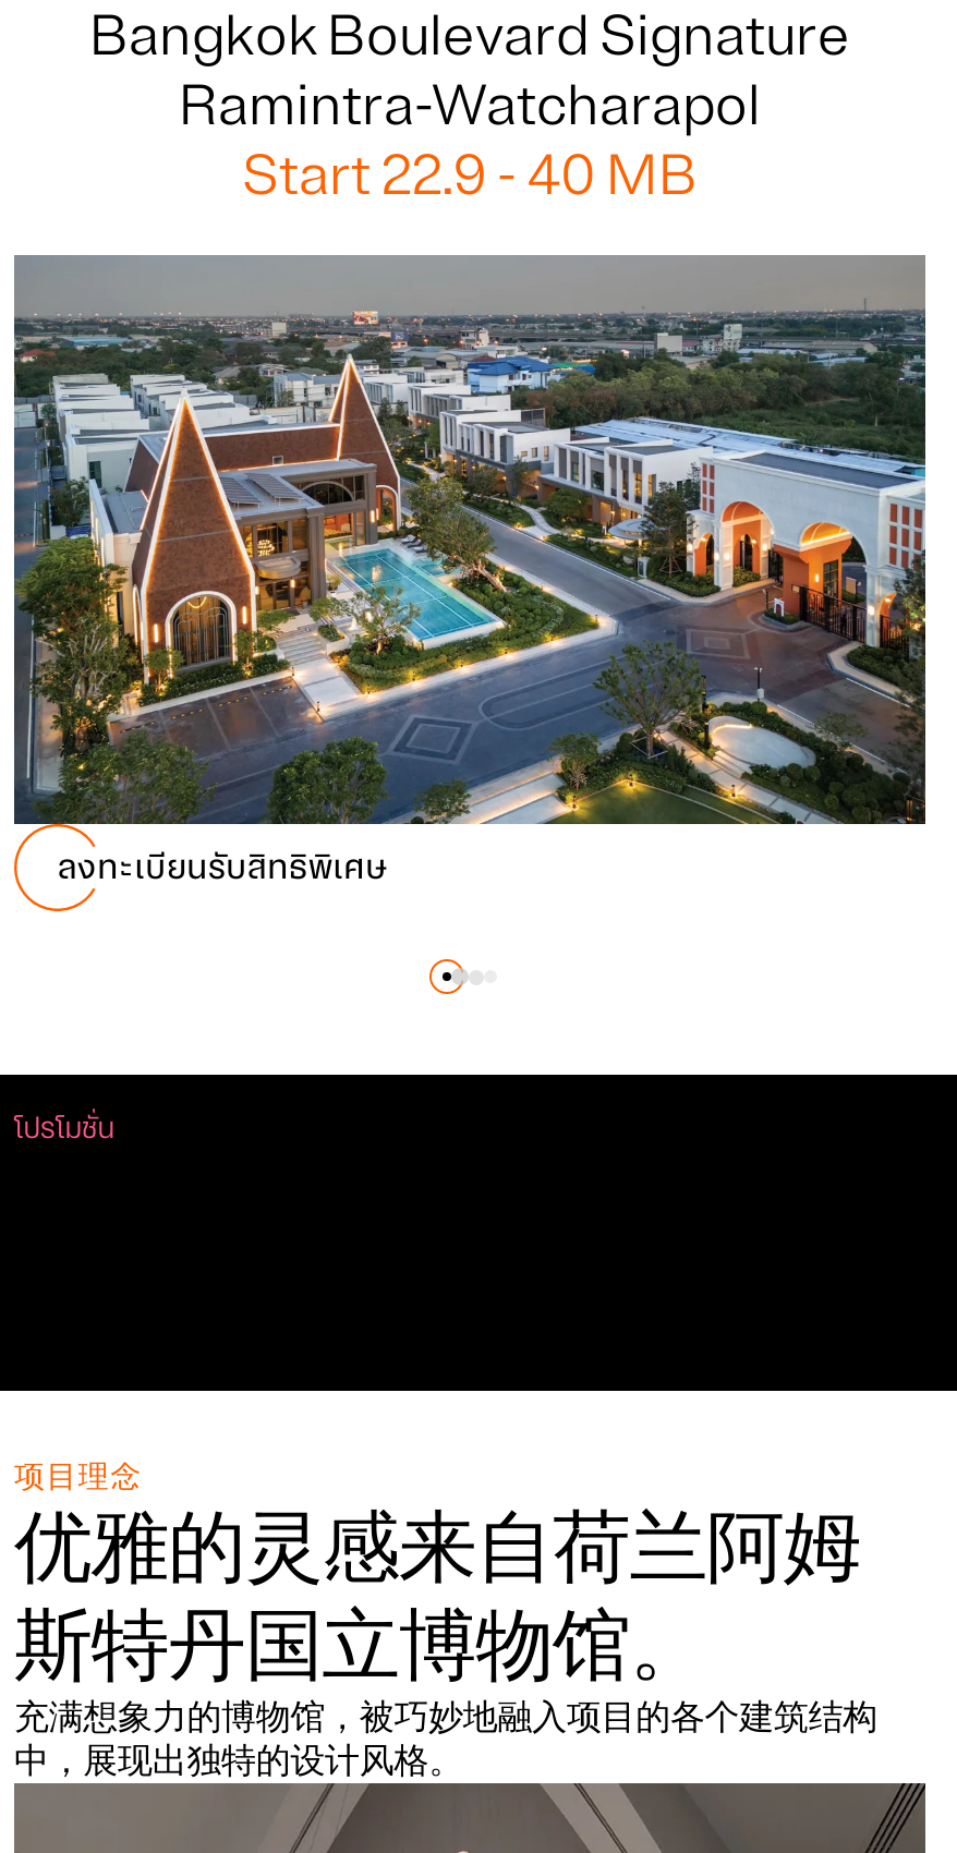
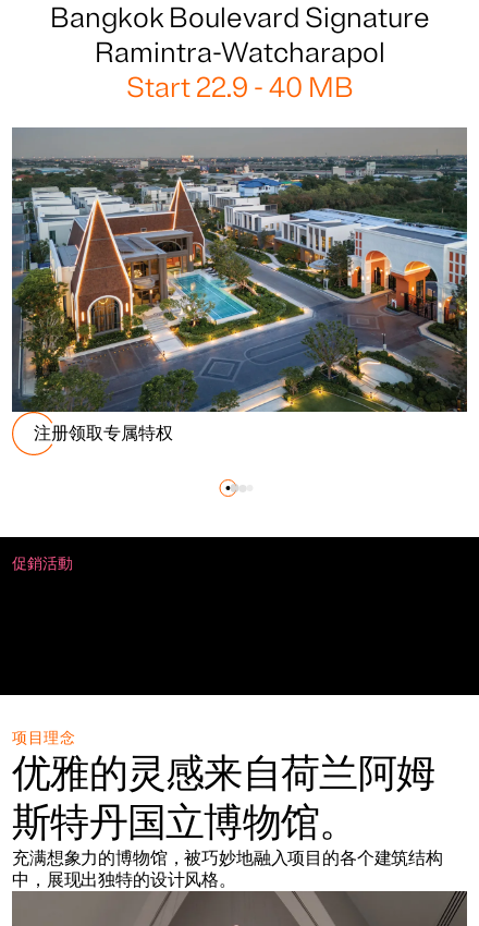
- ลงทะเบียนรับสิทธิพิเศษ
+ 注册领取专属特权

- โปรโมชั่น
+ 促銷活動
